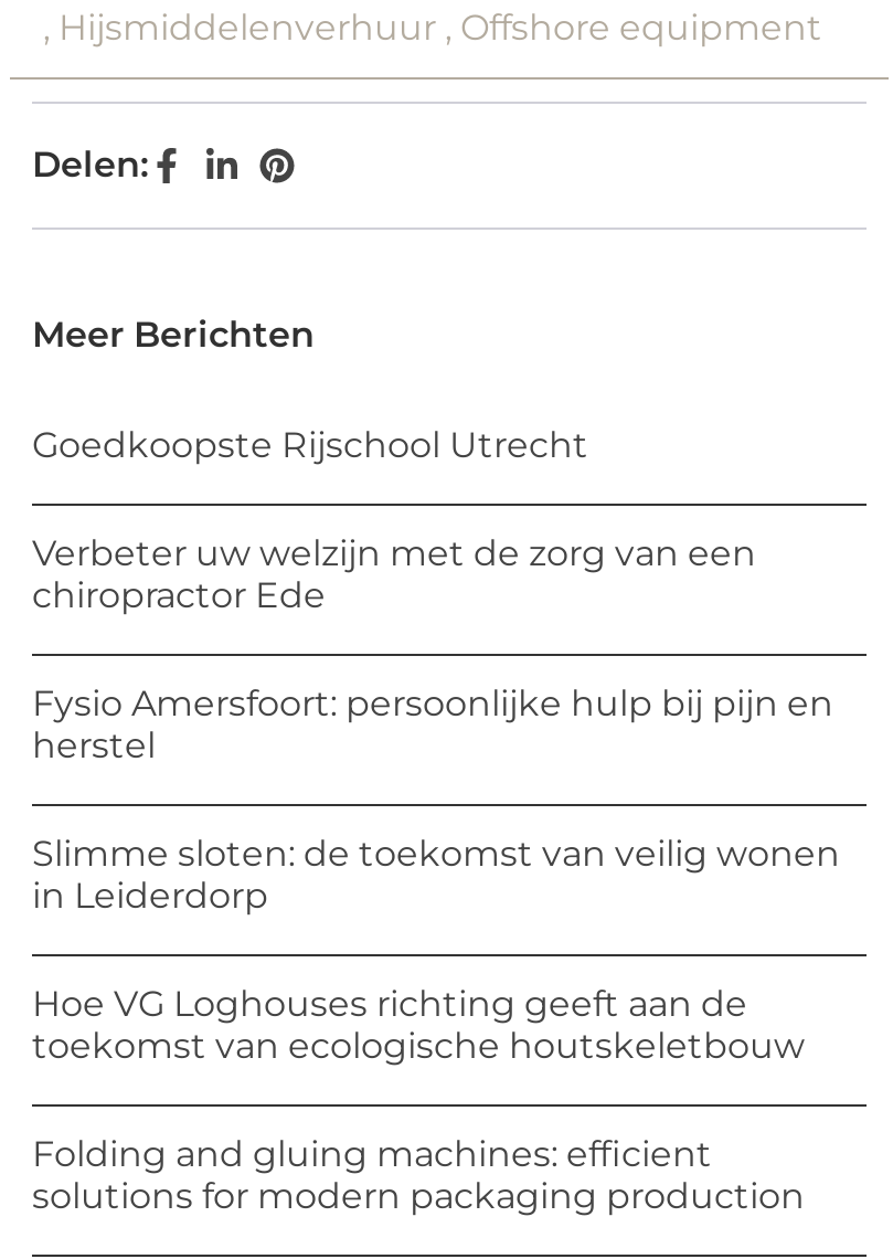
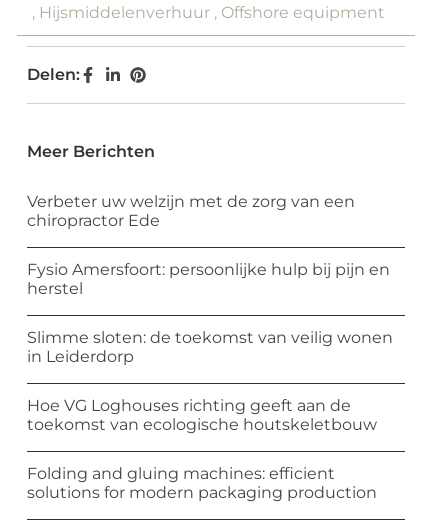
- Goedkoopste Rijschool Utrecht
